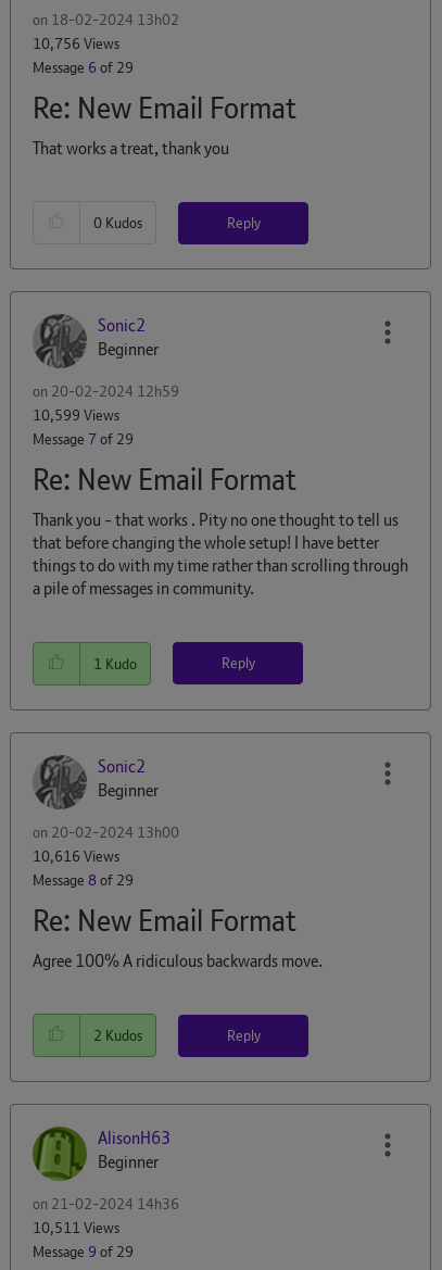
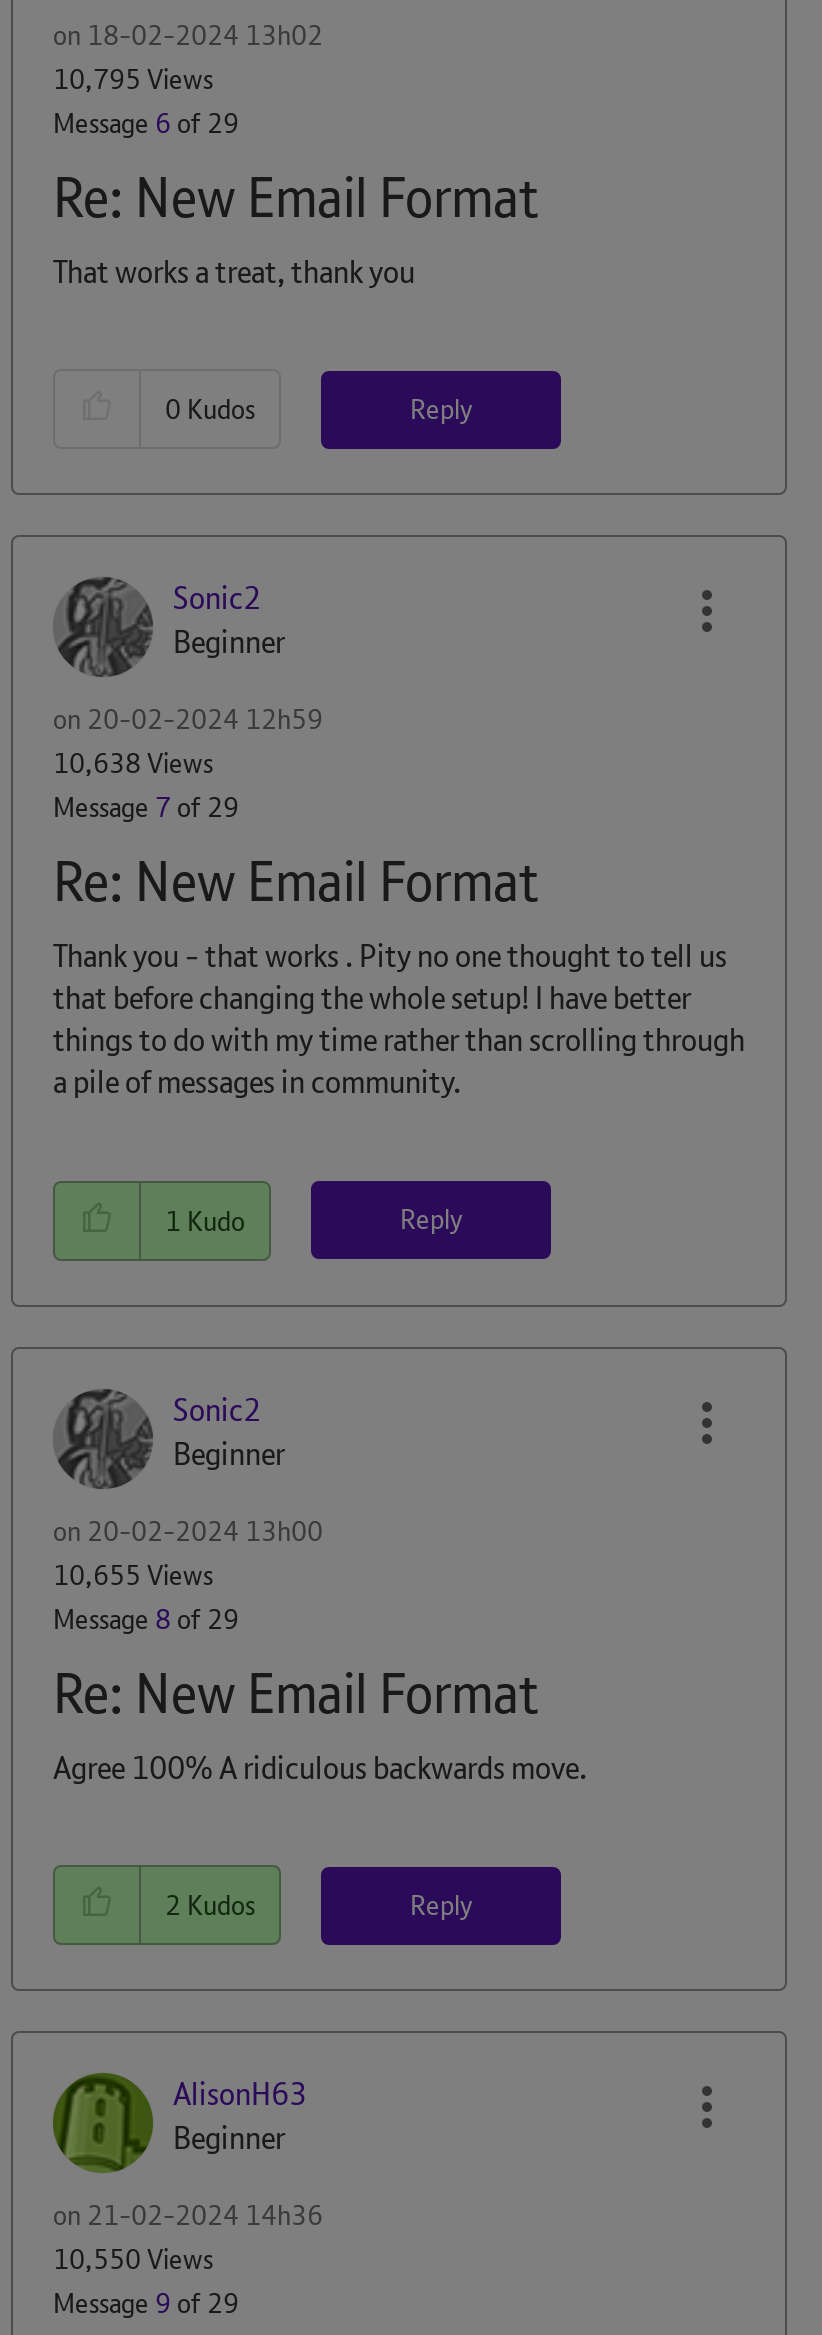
- 10,756 Views
+ 10,795 Views

- 10,599 Views
+ 10,638 Views

- 10,616 Views
+ 10,655 Views

- 10,511 Views
+ 10,550 Views
